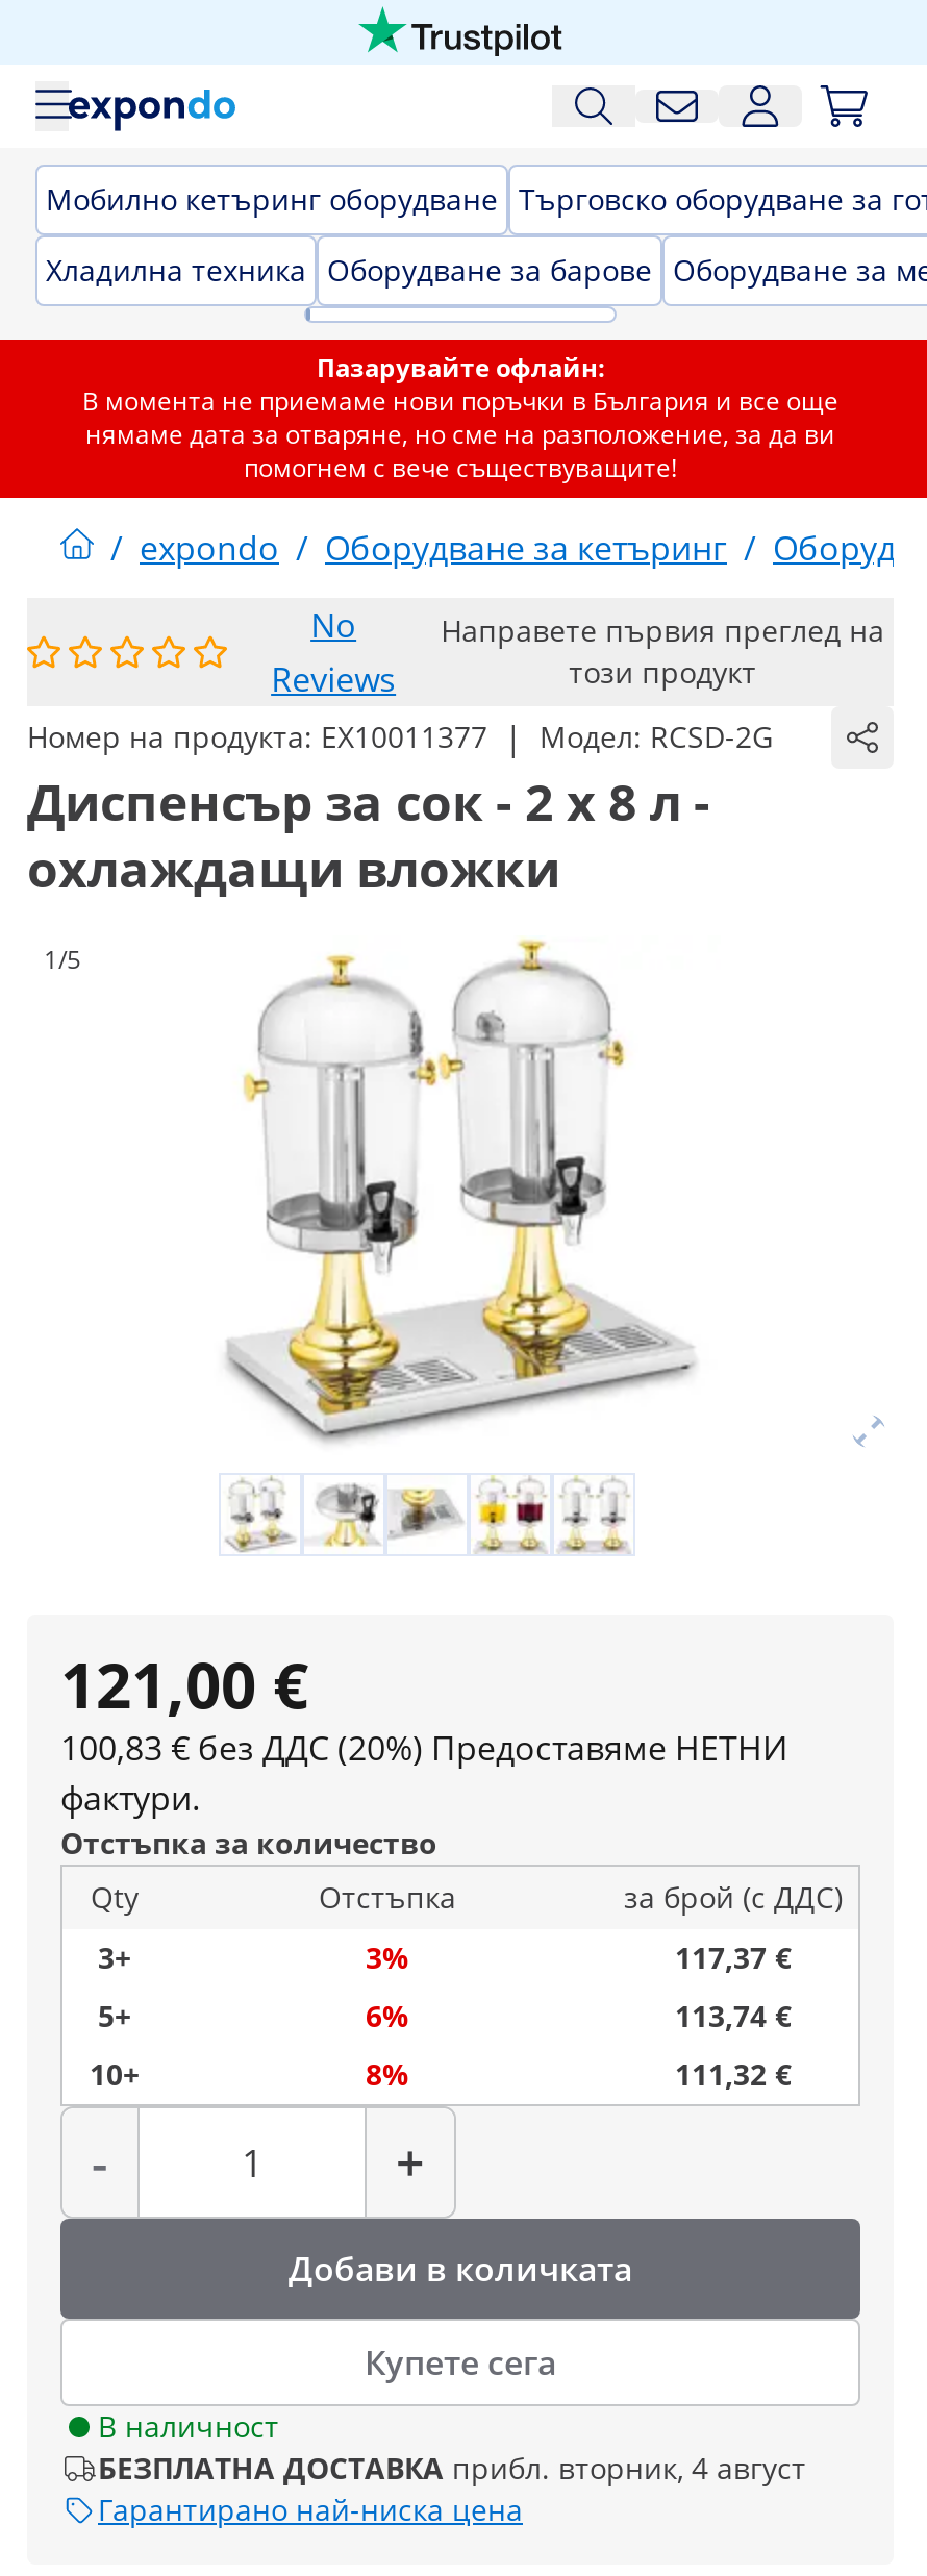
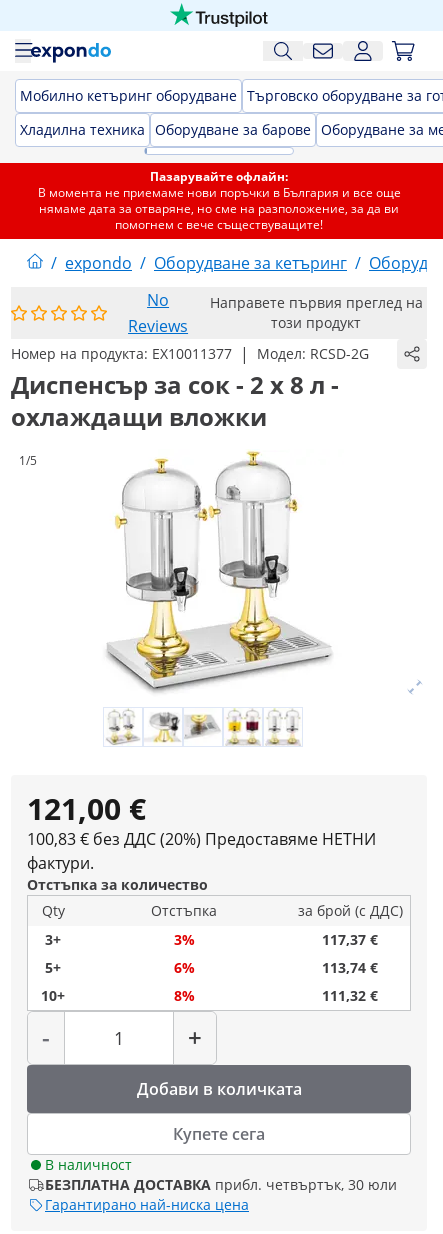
- БЕЗПЛАТНА ДОСТАВКА прибл. вторник, 4 август
+ БЕЗПЛАТНА ДОСТАВКА прибл. четвъртък, 30 юли
